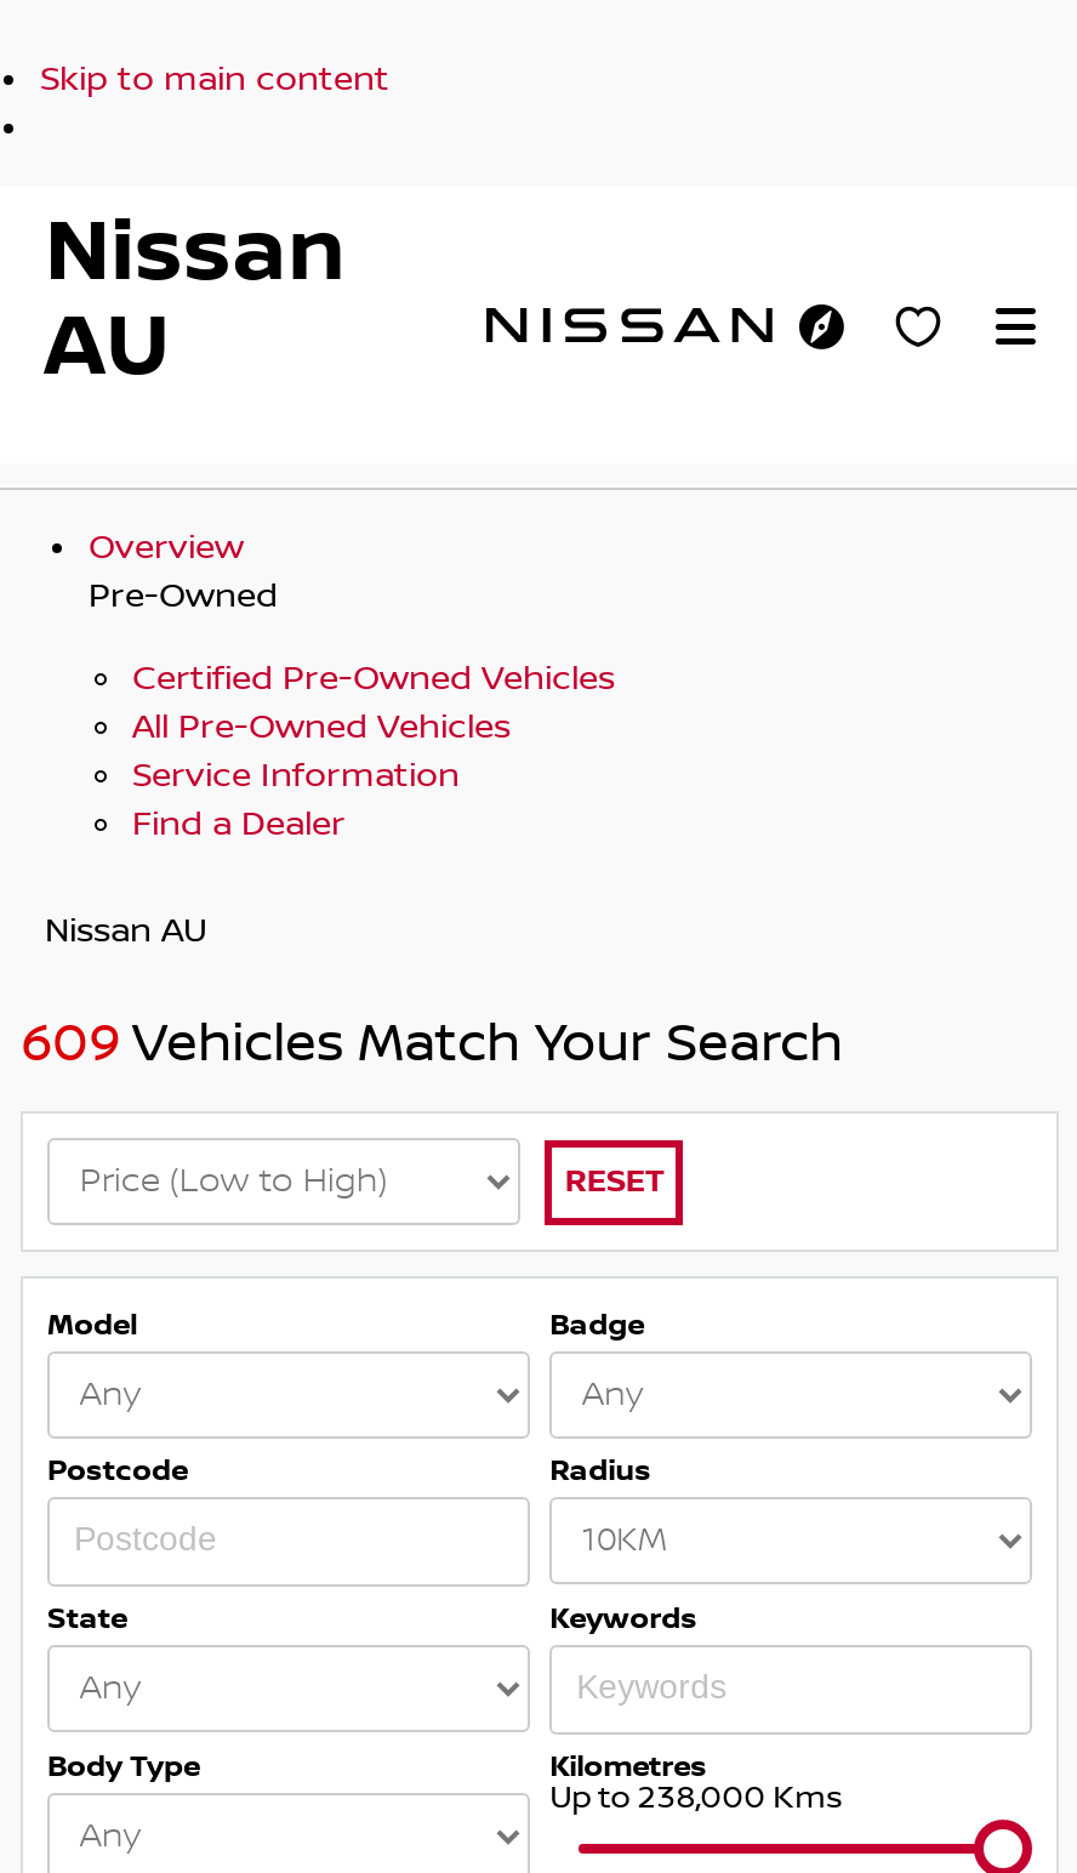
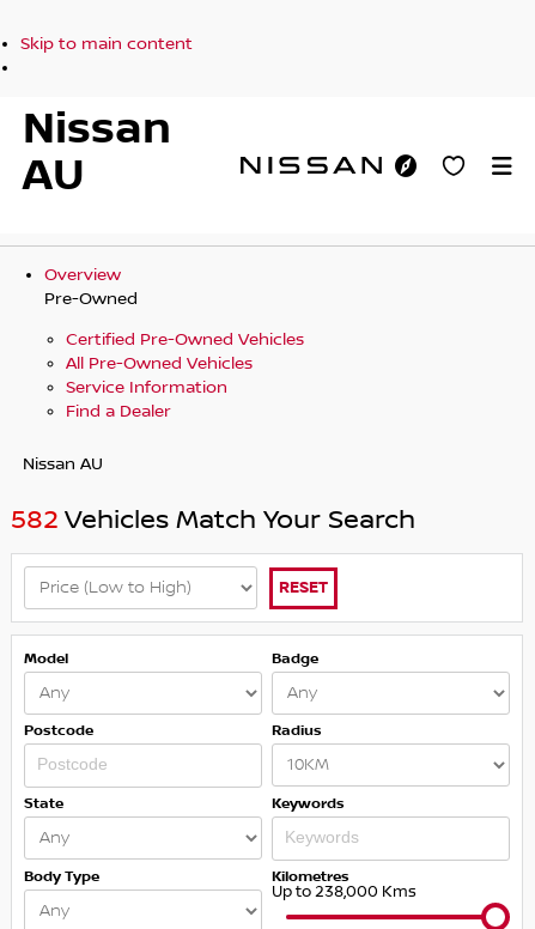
- 609 Vehicles Match Your Search
+ 582 Vehicles Match Your Search
